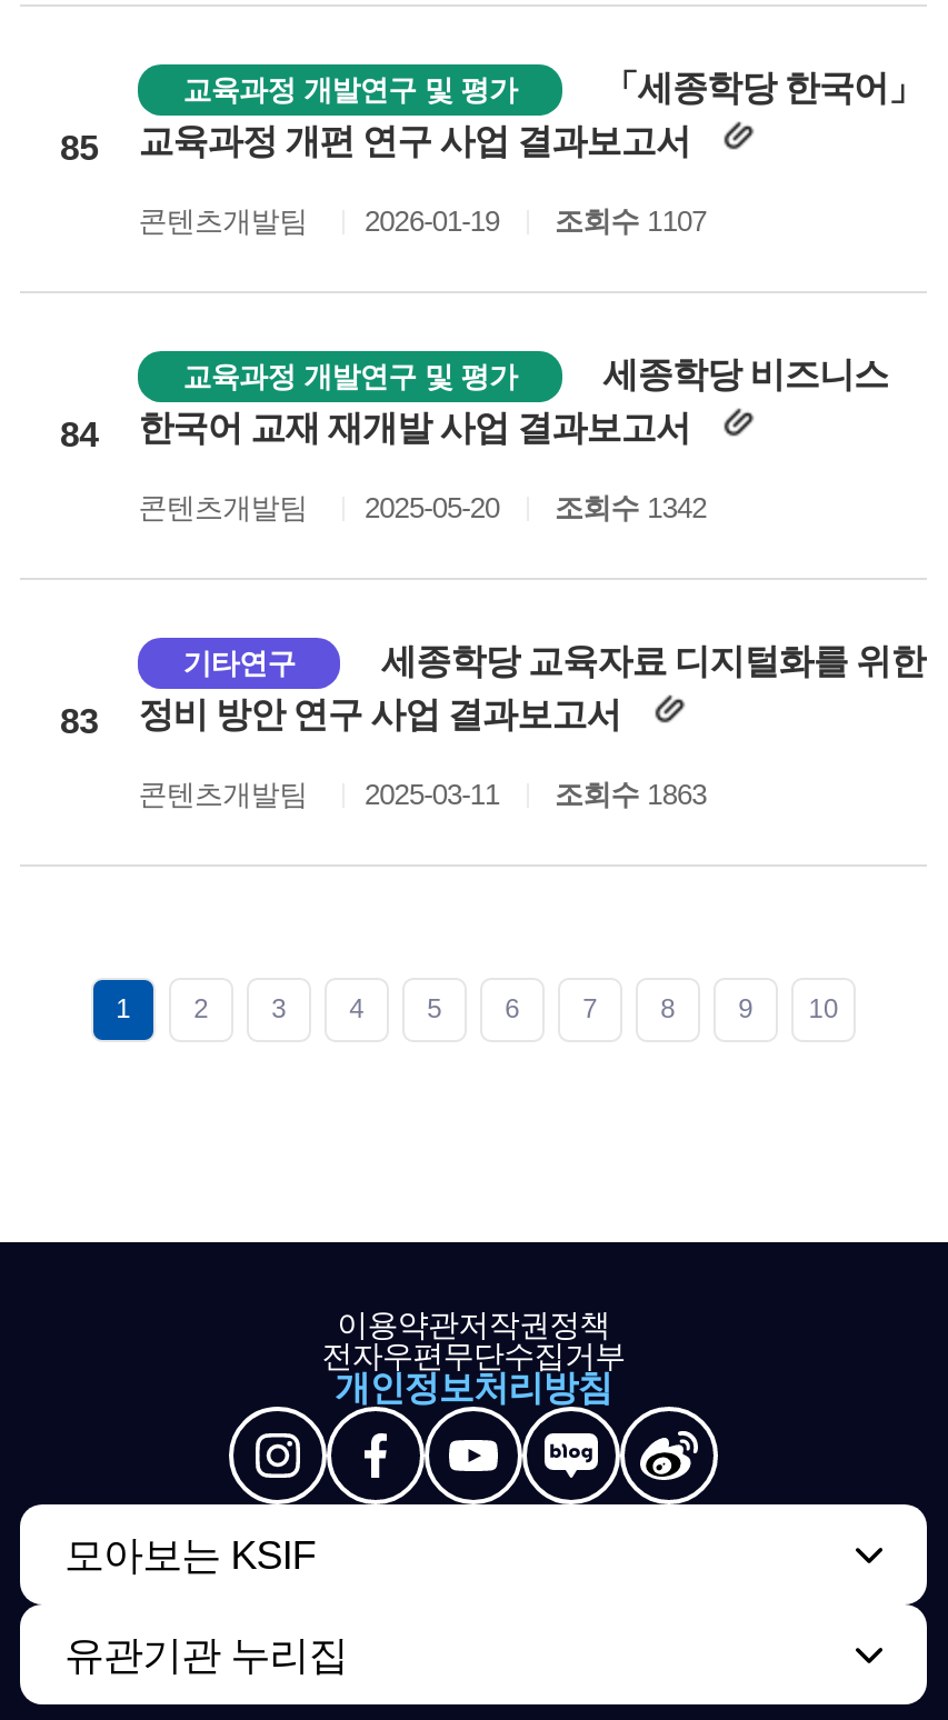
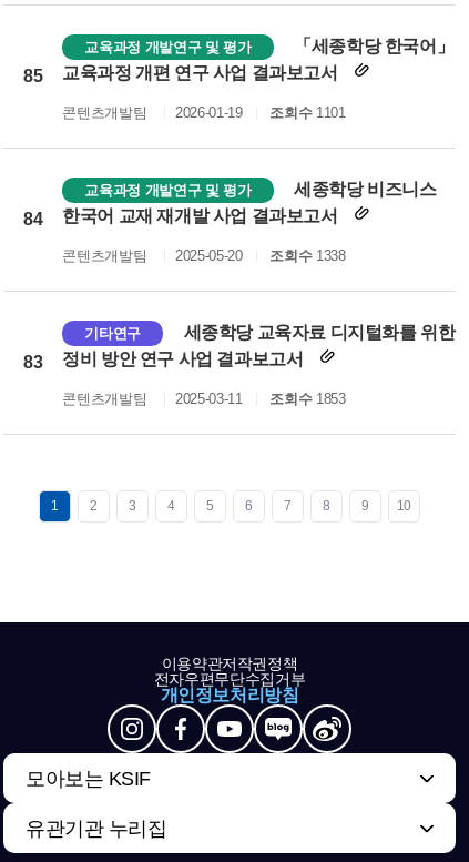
- 콘텐츠개발팀 2026-01-19 조회수 1107
+ 콘텐츠개발팀 2026-01-19 조회수 1101

- 콘텐츠개발팀 2025-05-20 조회수 1342
+ 콘텐츠개발팀 2025-05-20 조회수 1338

- 콘텐츠개발팀 2025-03-11 조회수 1863
+ 콘텐츠개발팀 2025-03-11 조회수 1853
